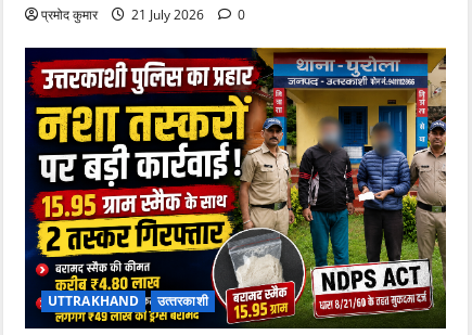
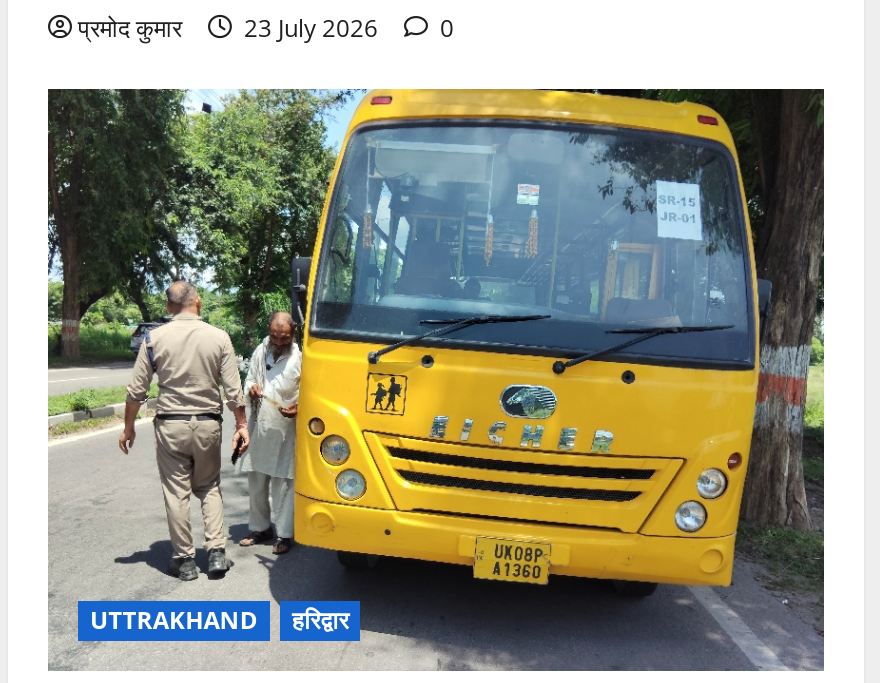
- प्रमोद कुमार 21 July 2026 0
+ प्रमोद कुमार 23 July 2026 0

- [image]
- उत्‍तरकाशी
+ [image]
+ हरिद्वार
